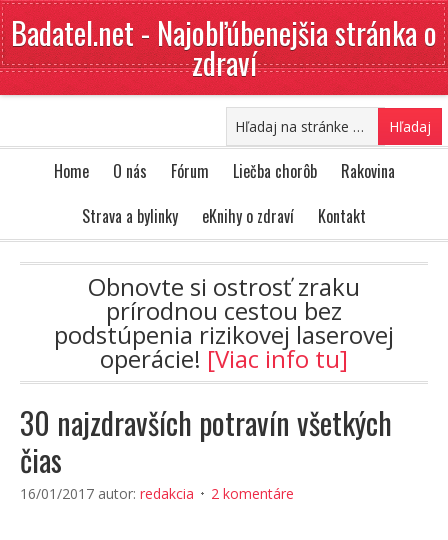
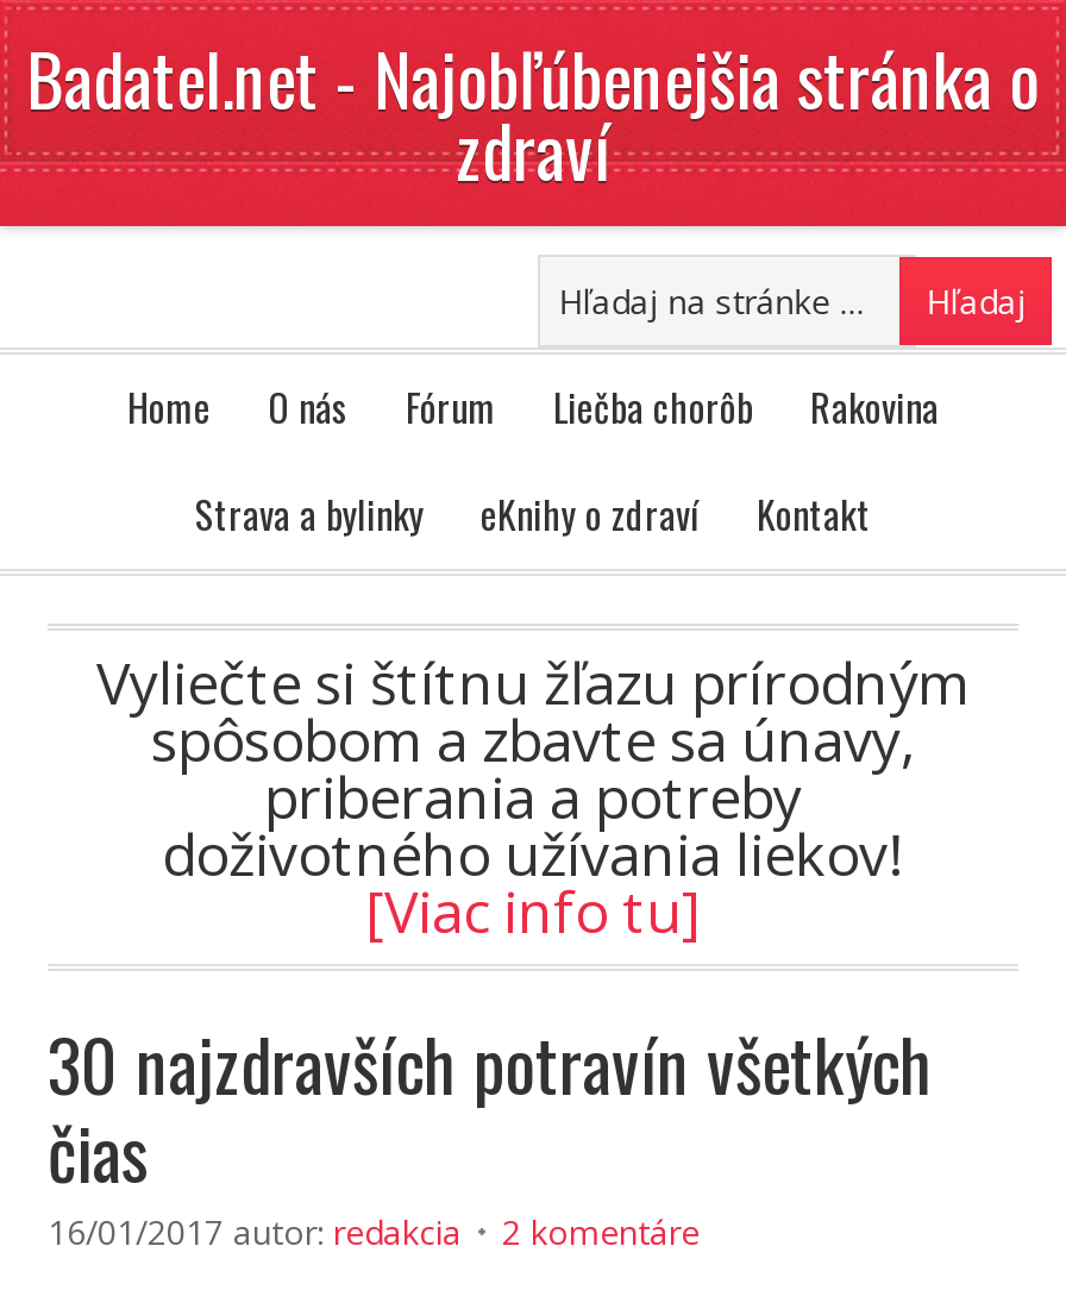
- Obnovte si ostrosť zraku
- prírodnou cestou bez
- podstúpenia rizikovej laserovej
- operácie! [Viac info tu]
+ Vyliečte si štítnu žľazu prírodným
+ spôsobom a zbavte sa únavy,
+ priberania a potreby
+ doživotného užívania liekov!
+ [Viac info tu]
